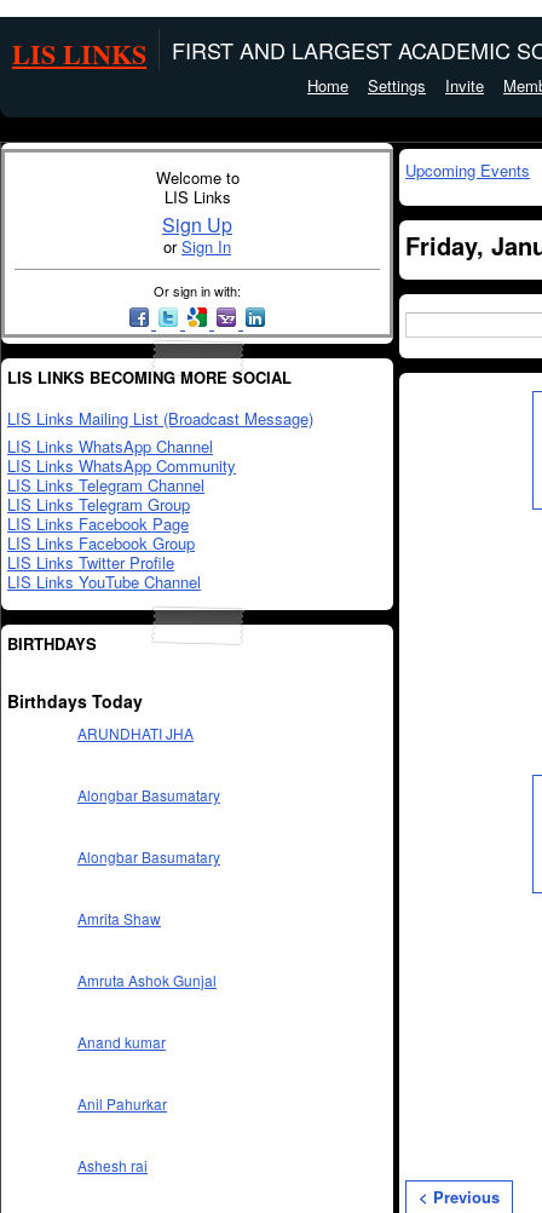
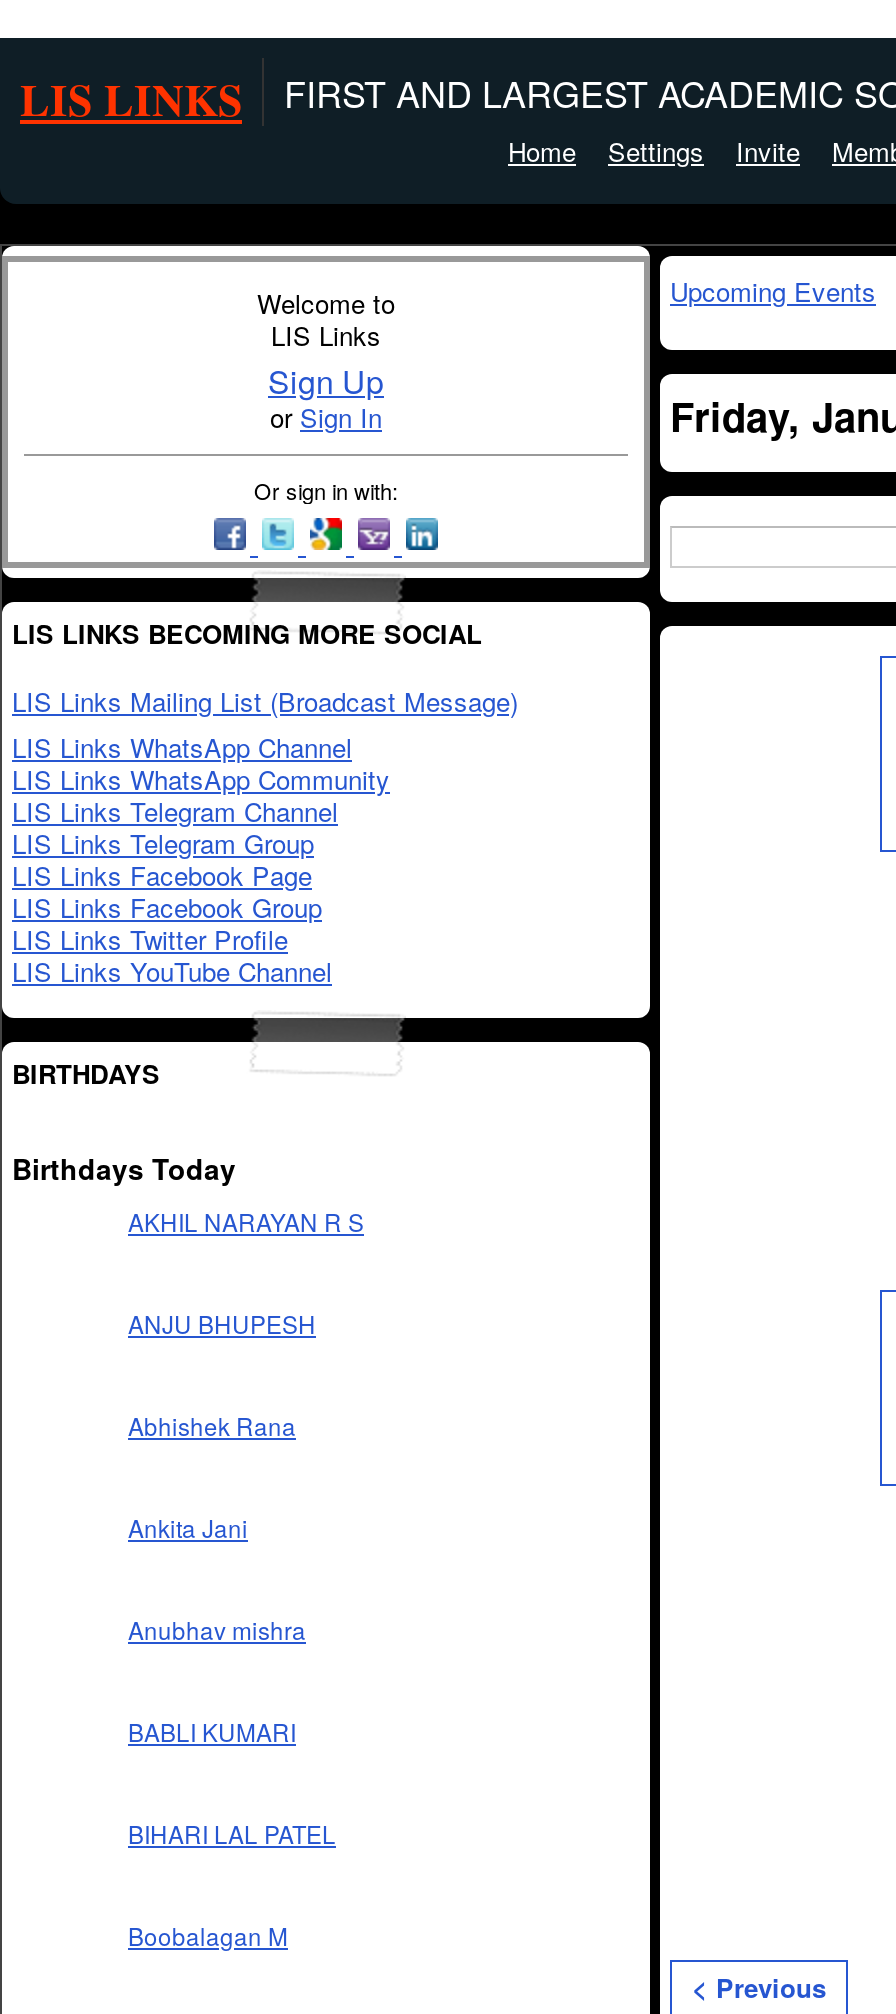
- ARUNDHATI JHA
+ AKHIL NARAYAN R S

- Alongbar Basumatary
+ ANJU BHUPESH

- Alongbar Basumatary
+ Abhishek Rana

- Amrita Shaw
+ Ankita Jani

- Amruta Ashok Gunjal
+ Anubhav mishra

- Anand kumar
+ BABLI KUMARI

- Anil Pahurkar
+ BIHARI LAL PATEL

- Ashesh rai
+ Boobalagan M
